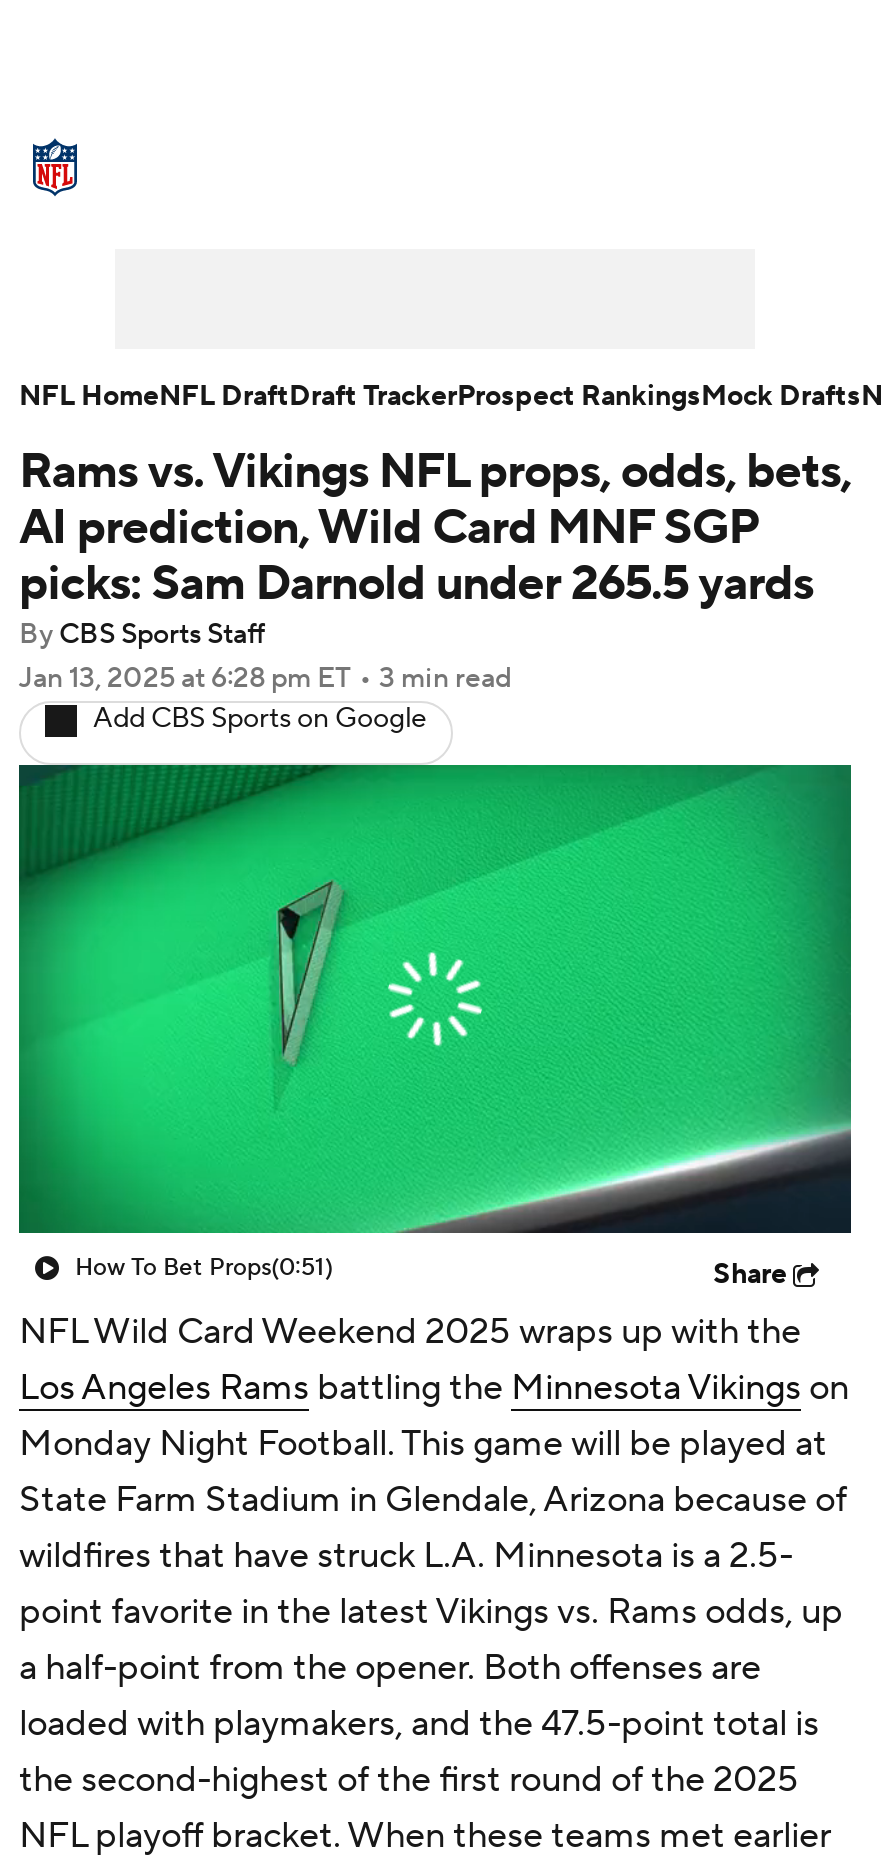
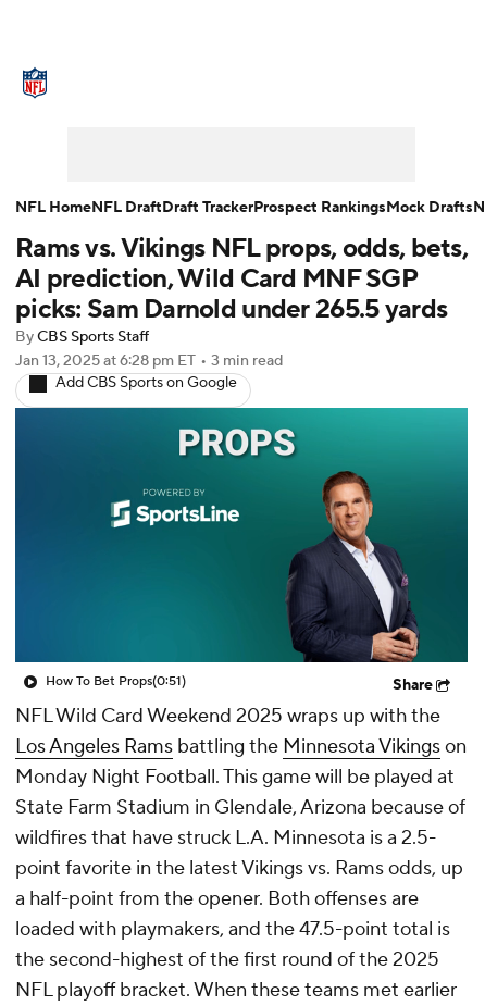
- [image]
+ [image]
